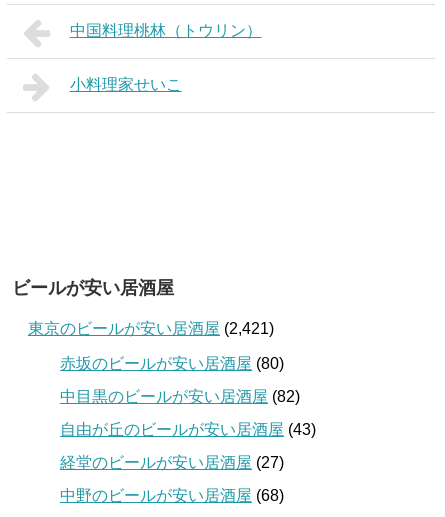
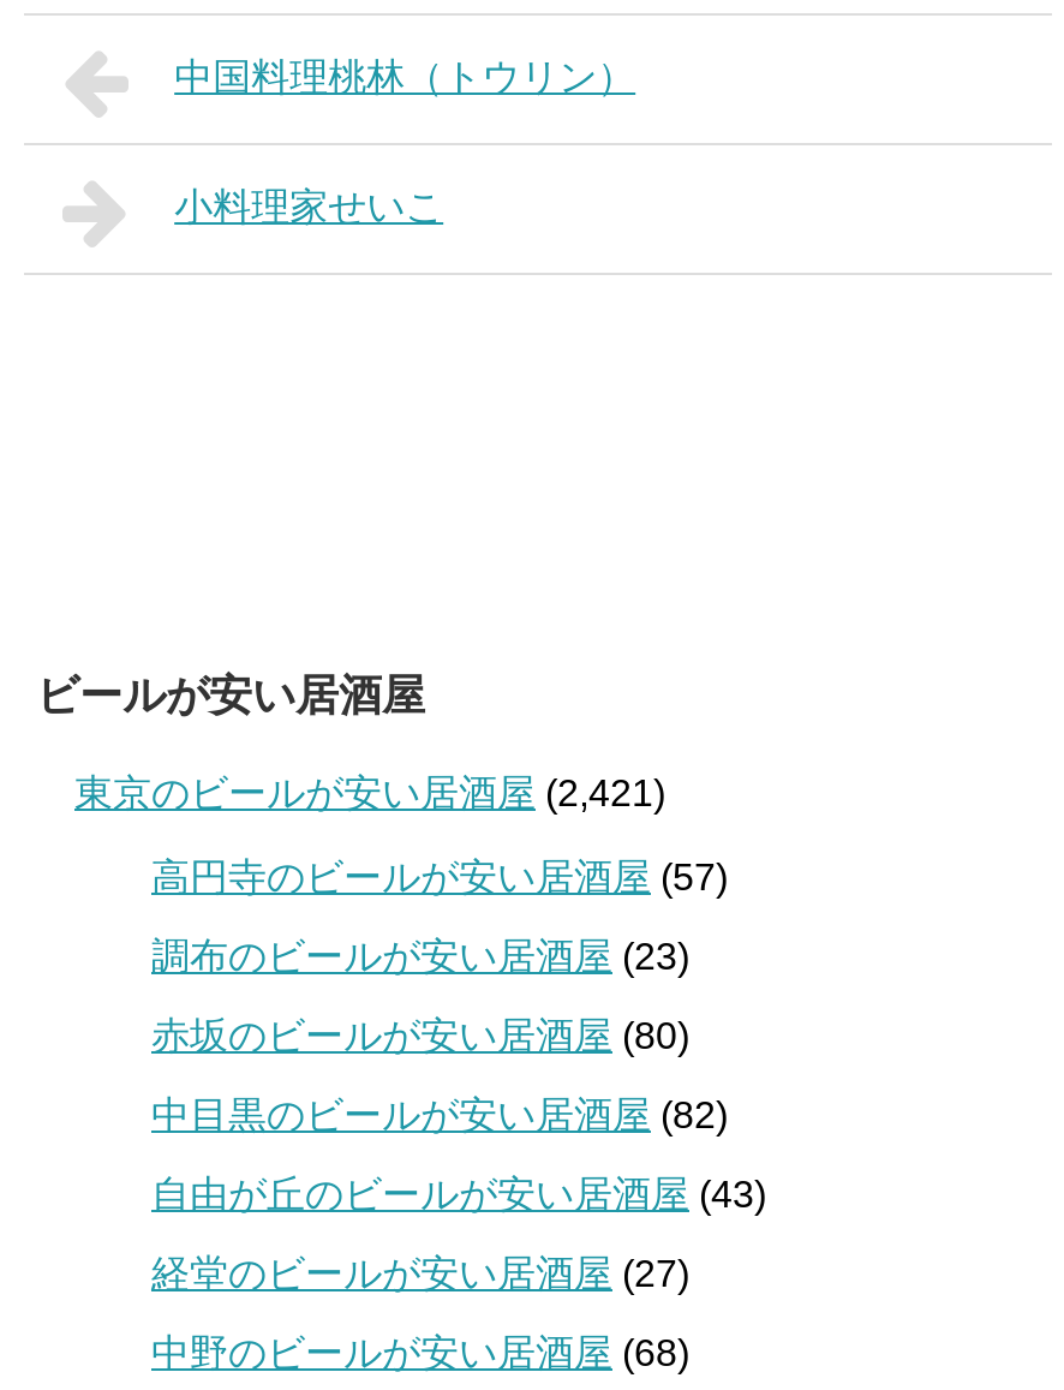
+ 高円寺のビールが安い居酒屋(57)
+ 調布のビールが安い居酒屋(23)
